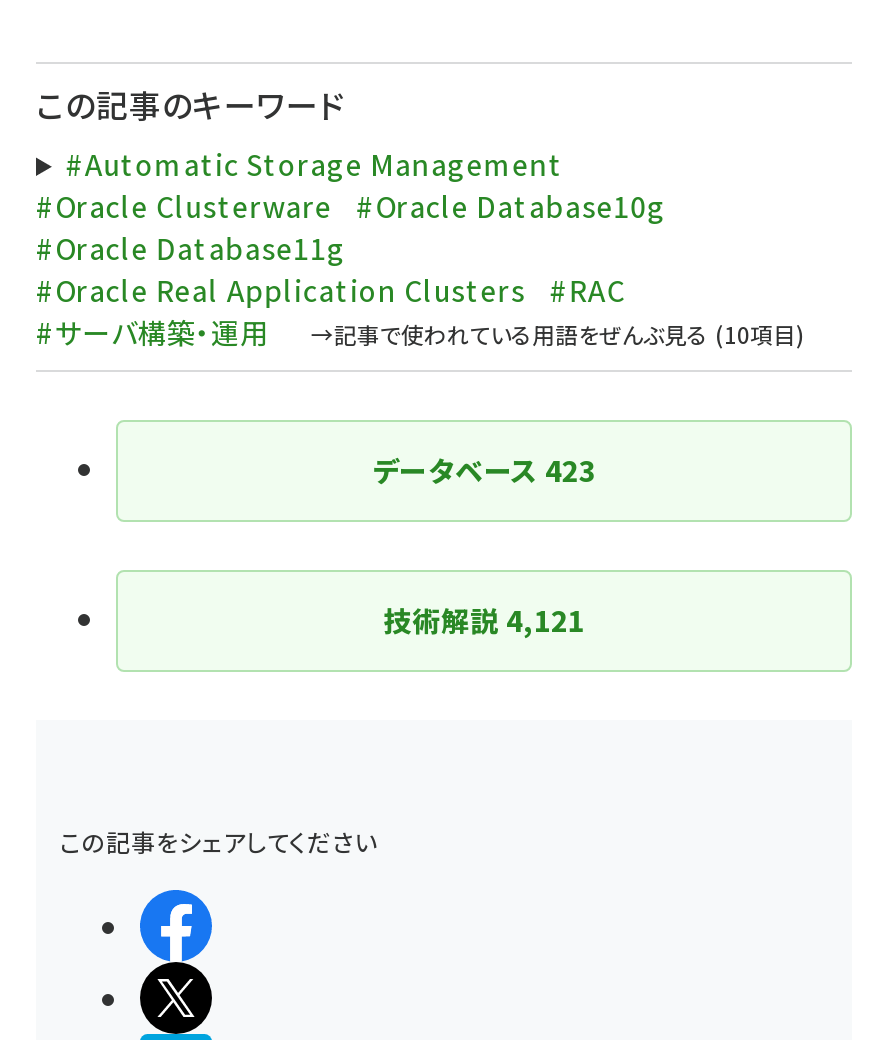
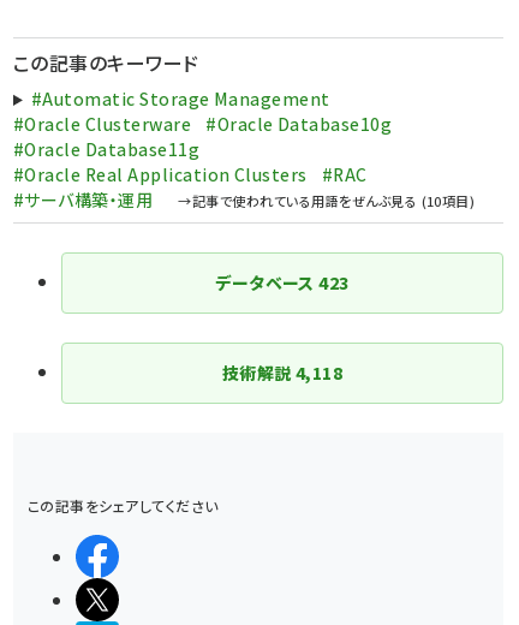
- 技術解説4,121
+ 技術解説4,118
